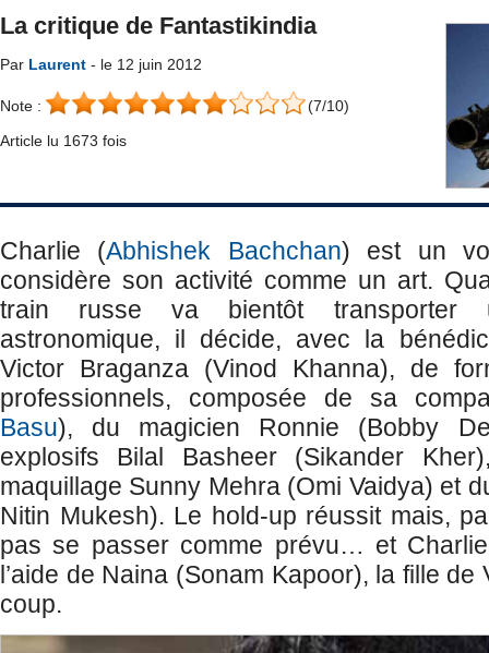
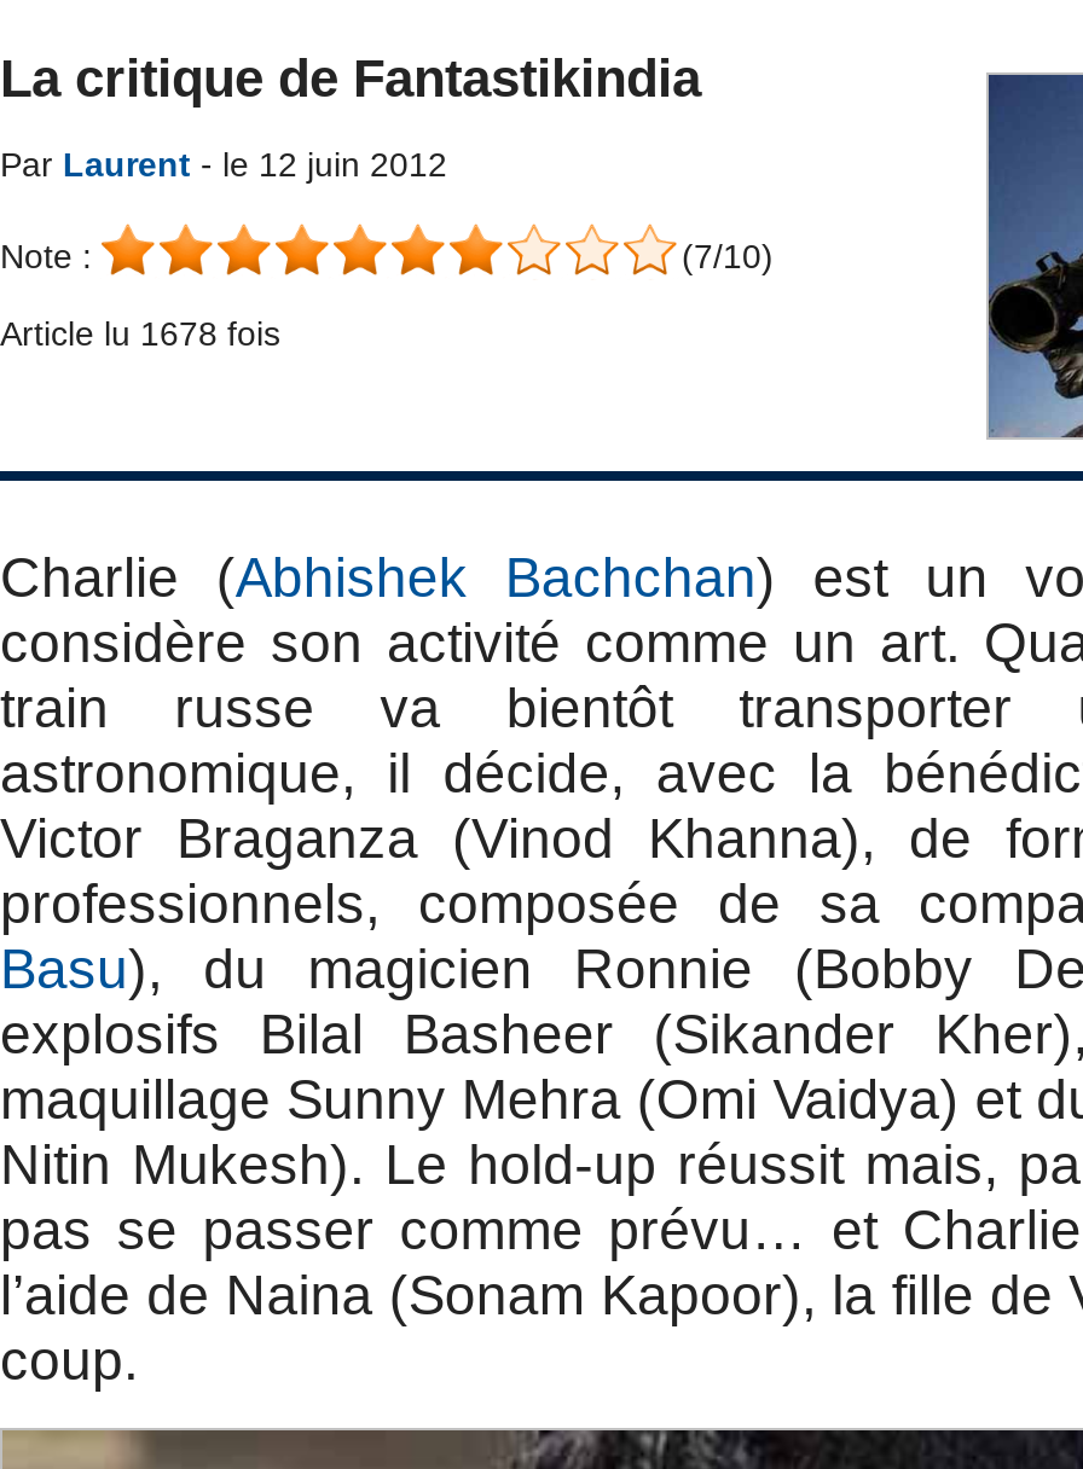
- Article lu 1673 fois
+ Article lu 1678 fois
